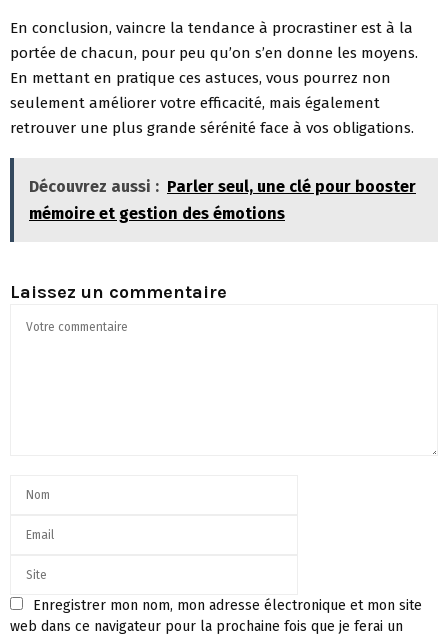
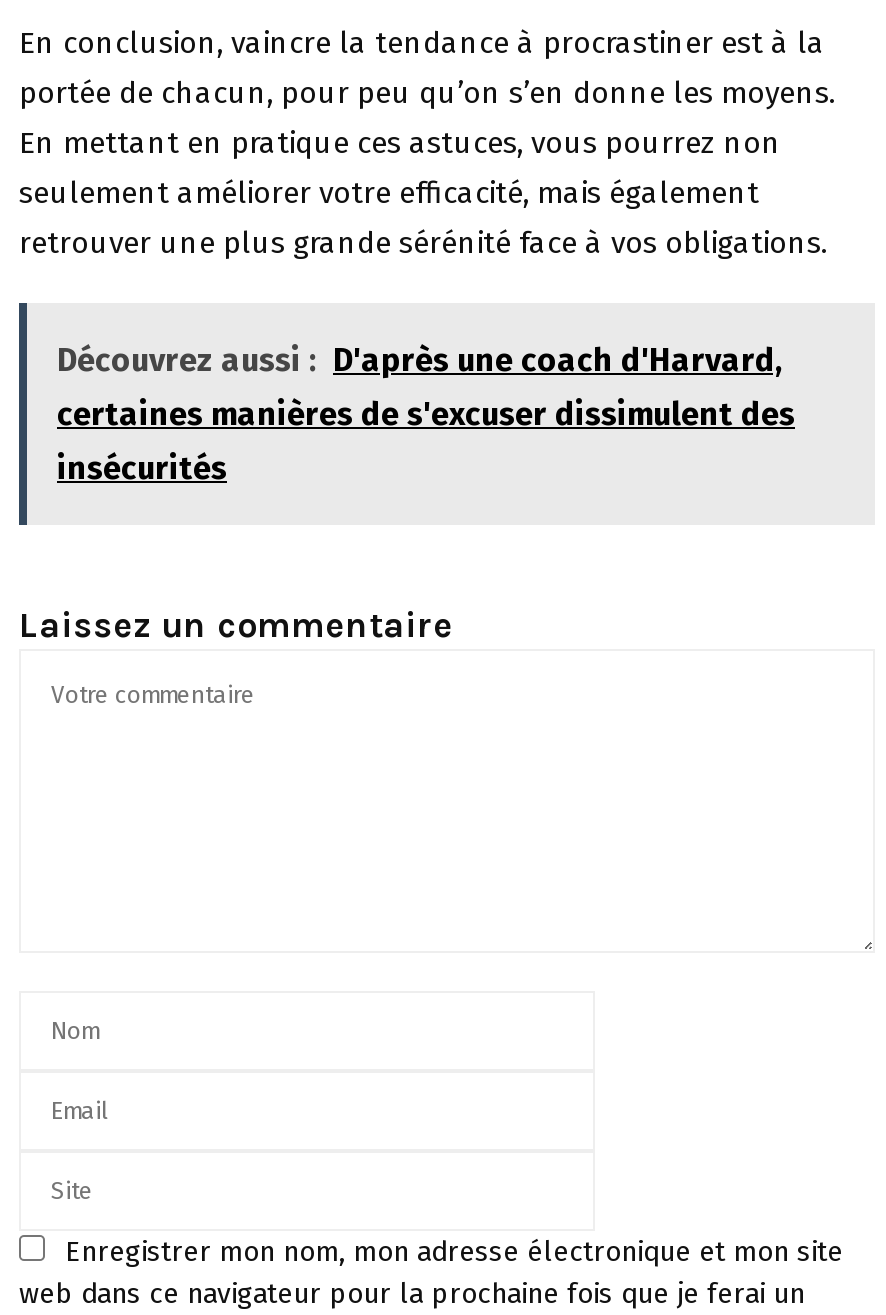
- Découvrez aussi : Parler seul, une clé pour booster
- mémoire et gestion des émotions
+ Découvrez aussi : D'après une coach d'Harvard,
+ certaines manières de s'excuser dissimulent des
+ insécurités
